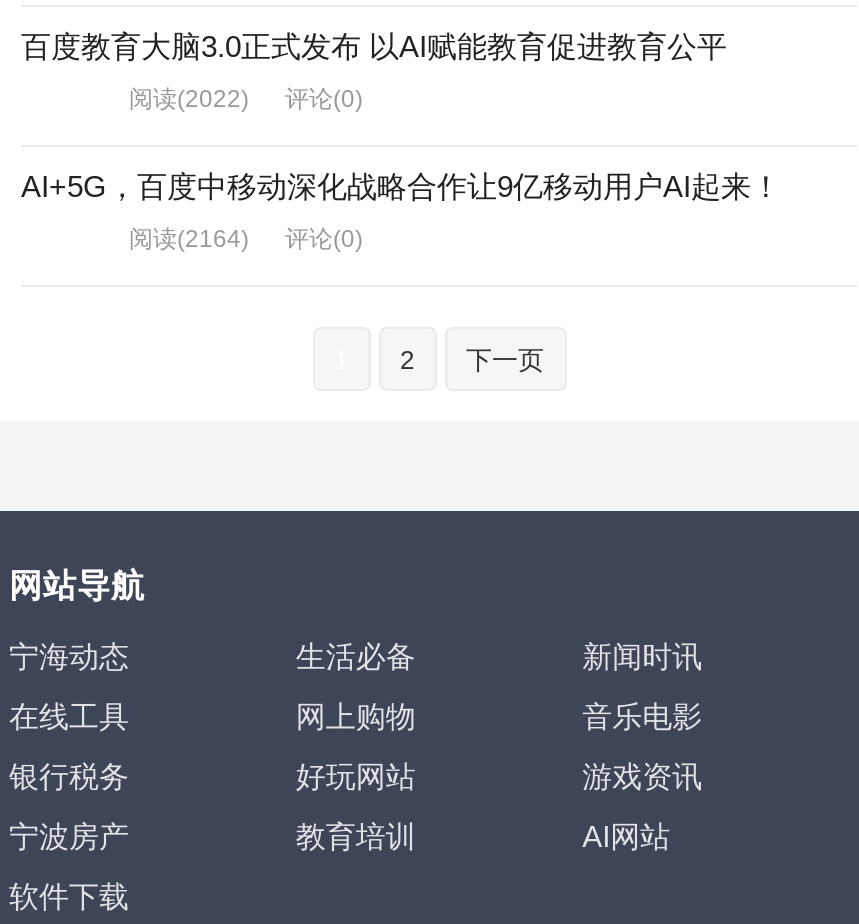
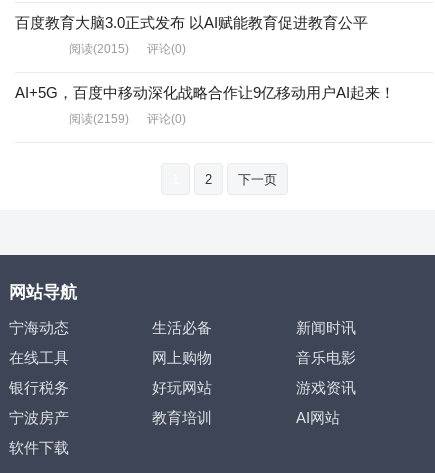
- 阅读(2022)
+ 阅读(2015)

- 阅读(2164)
+ 阅读(2159)
